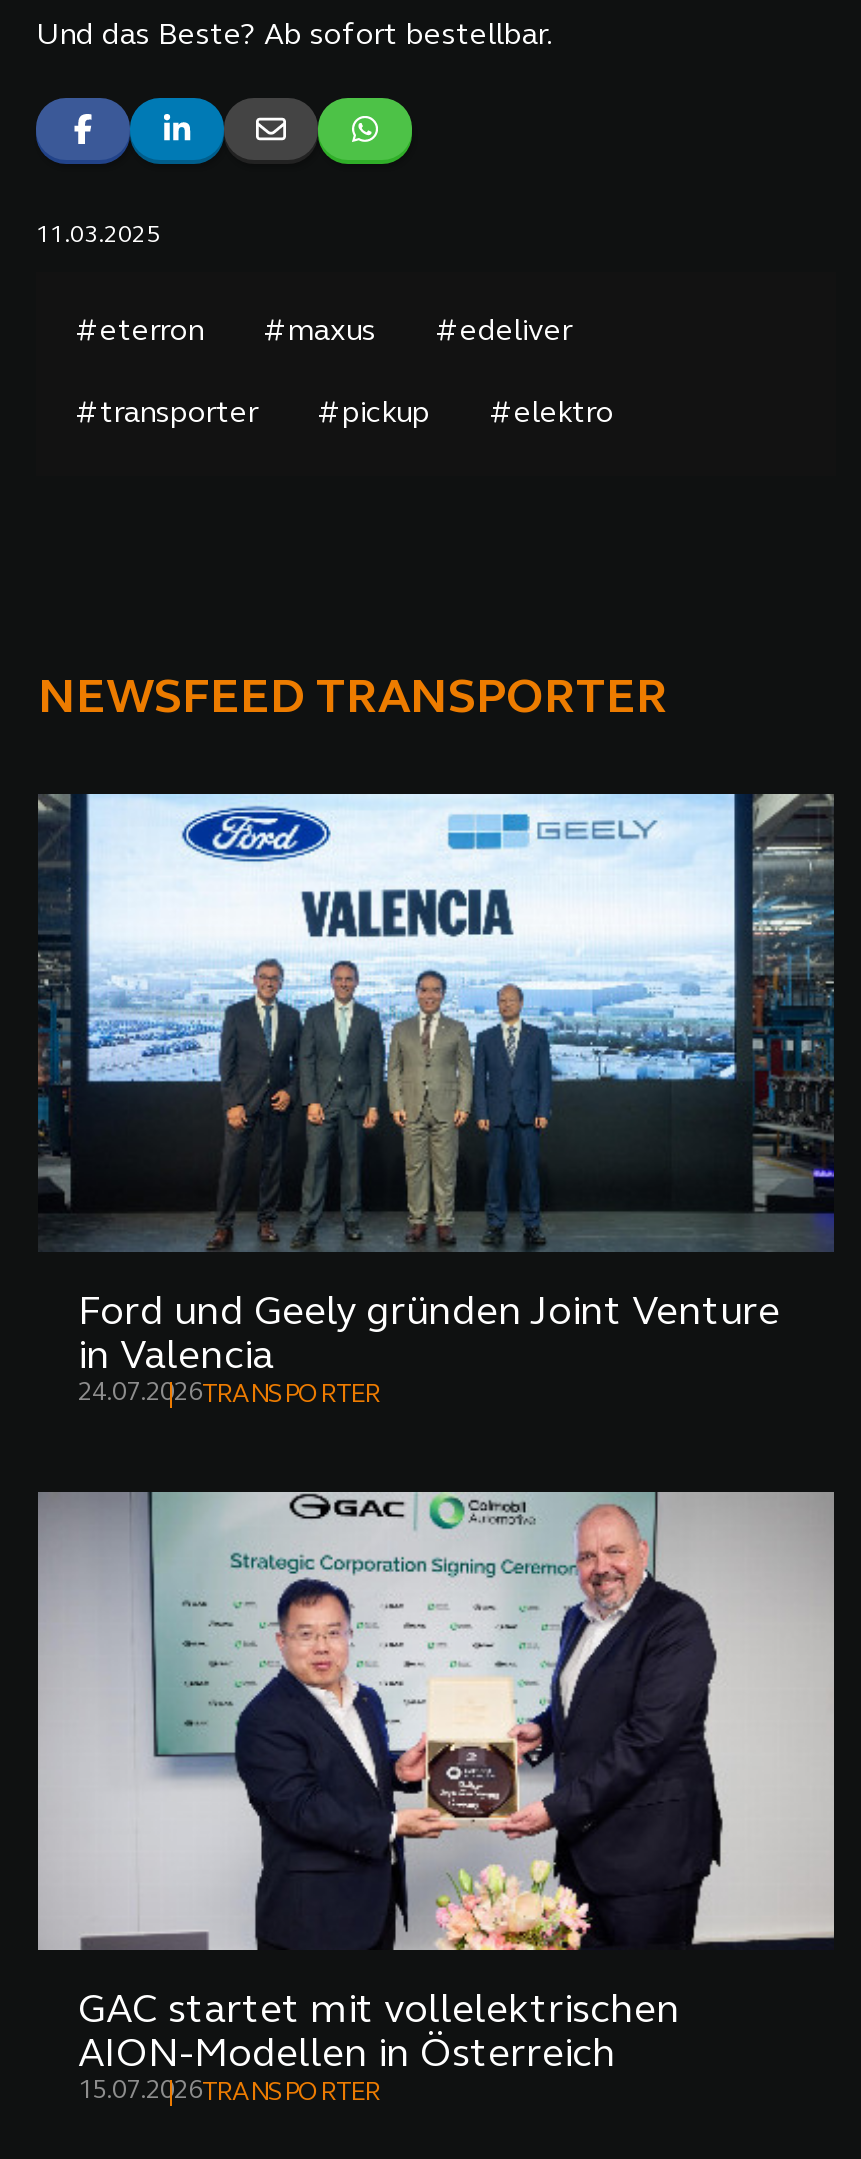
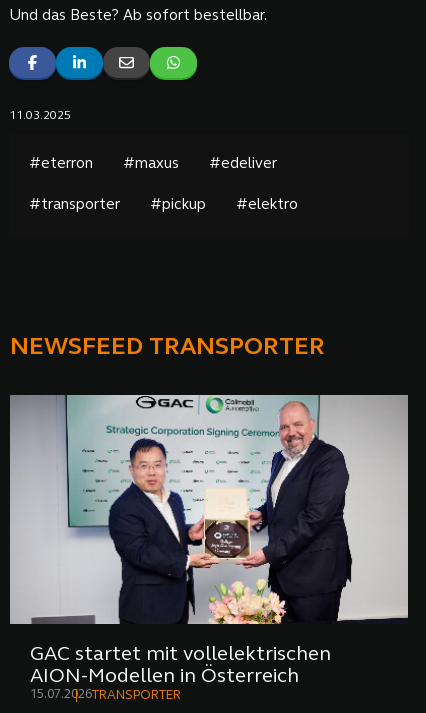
- [image]
- Ford und Geely gründen Joint Venture
- in Valencia
- 24.07.2026TRANSPORTER
